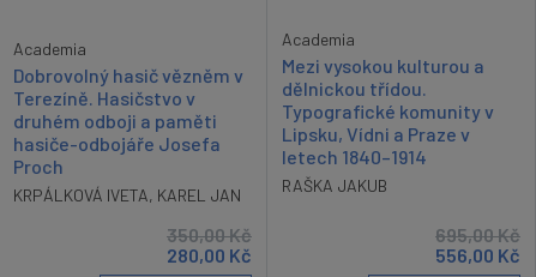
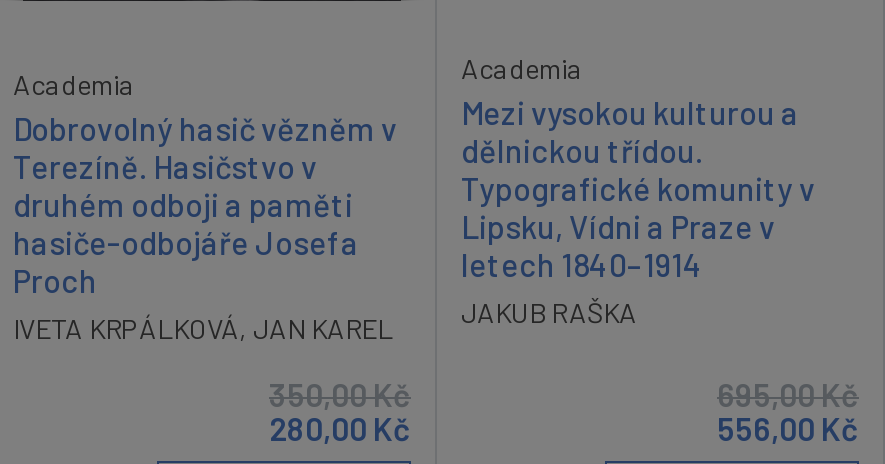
- RAŠKA JAKUB
+ JAKUB RAŠKA

- KRPÁLKOVÁ IVETA, KAREL JAN
+ IVETA KRPÁLKOVÁ, JAN KAREL
